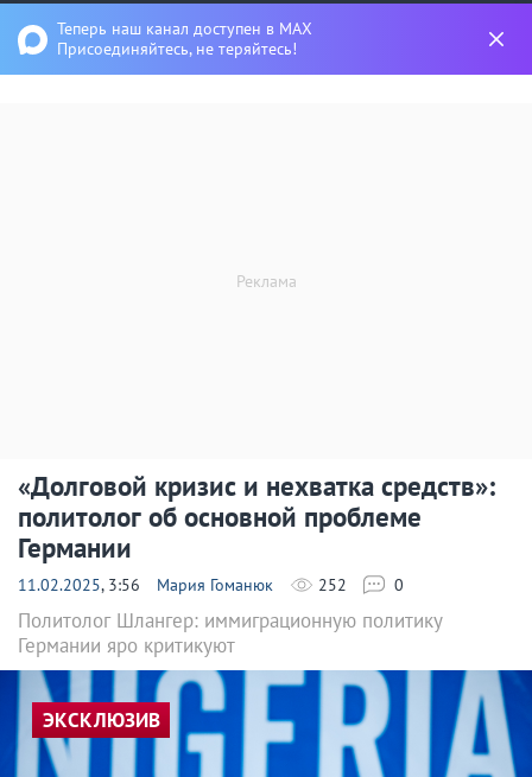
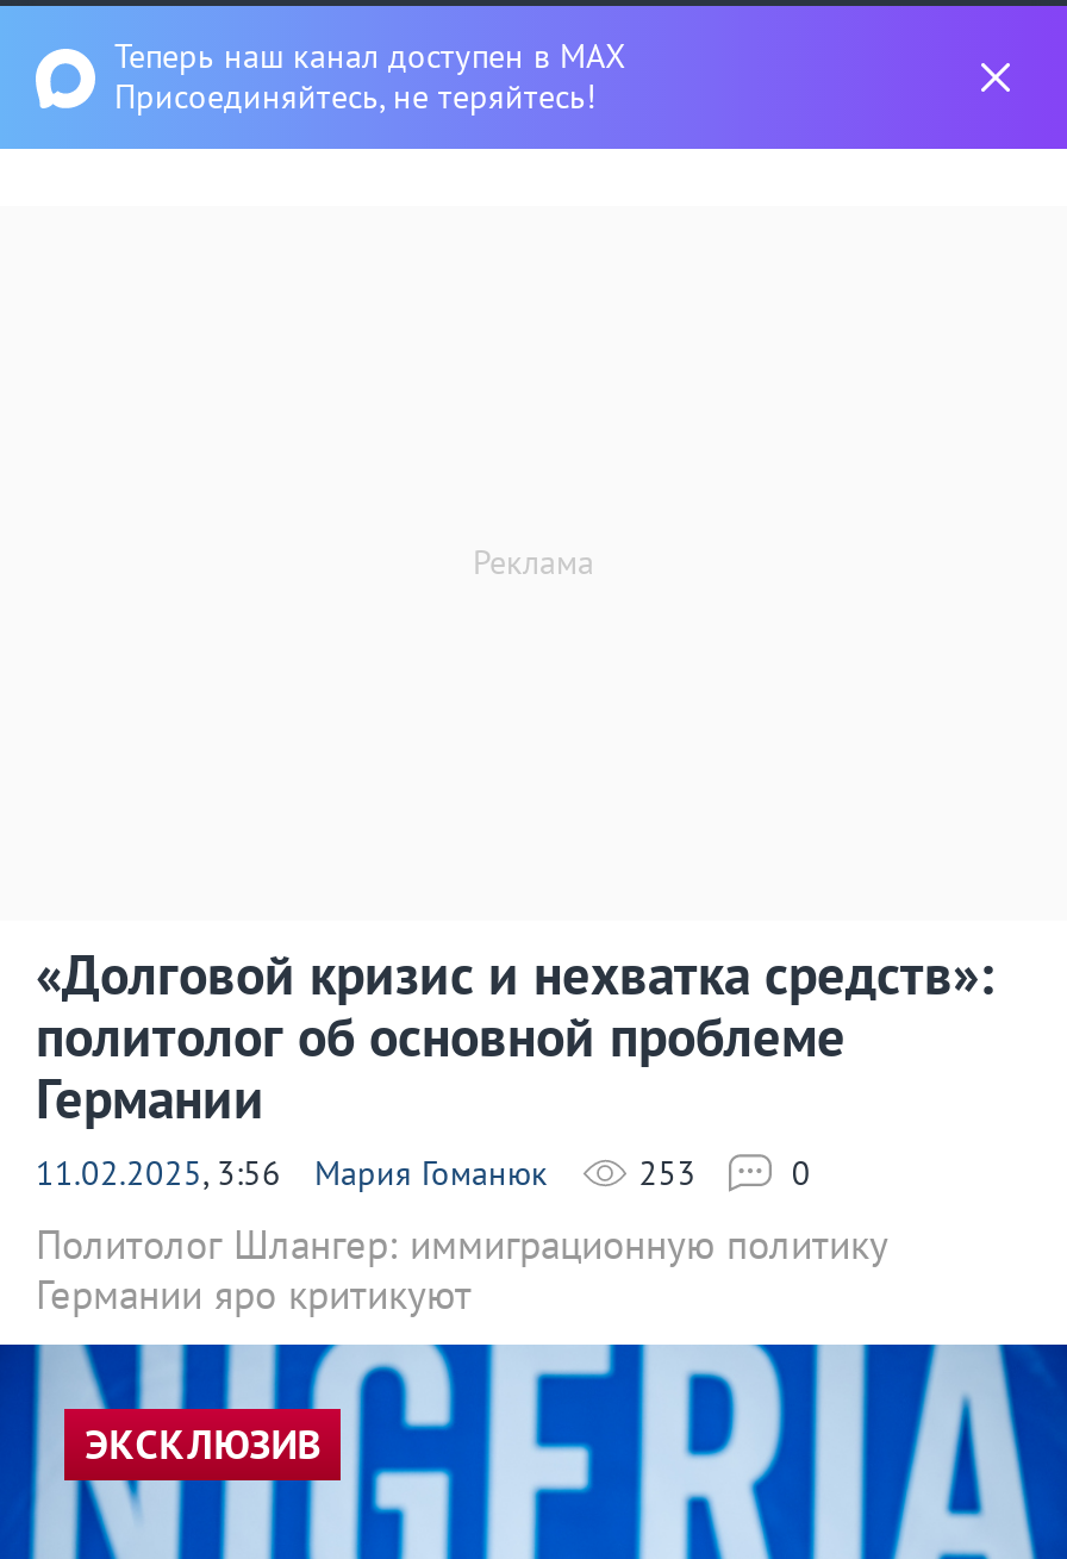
- 252
+ 253
